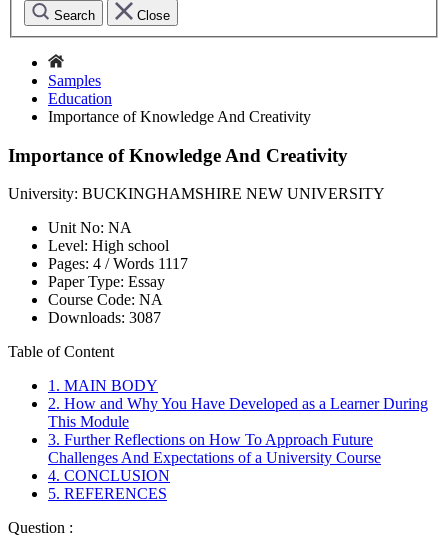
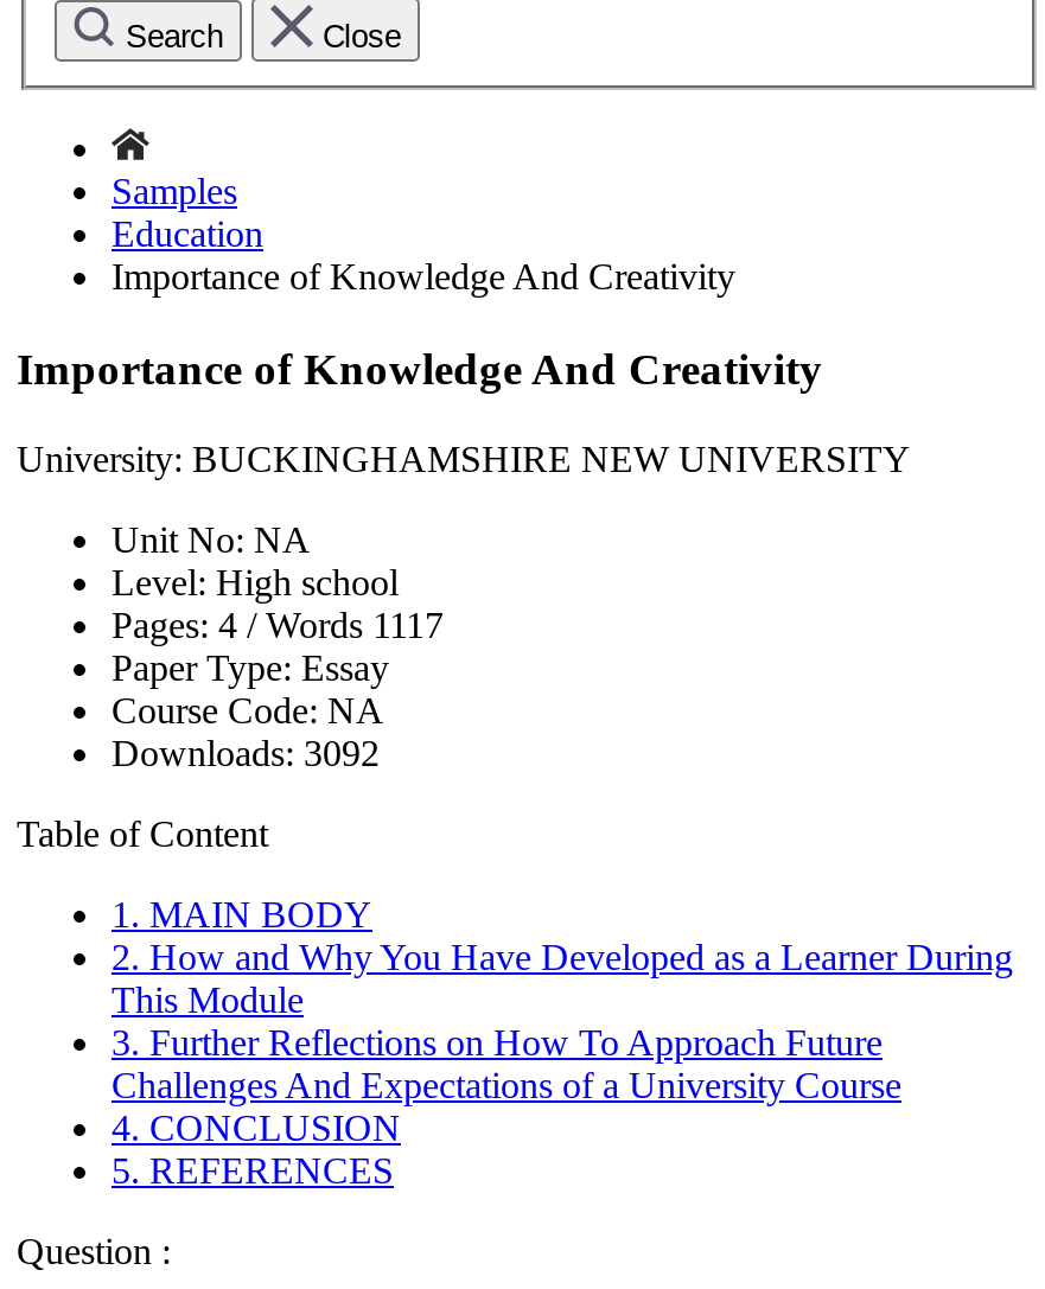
- Downloads: 3087
+ Downloads: 3092
